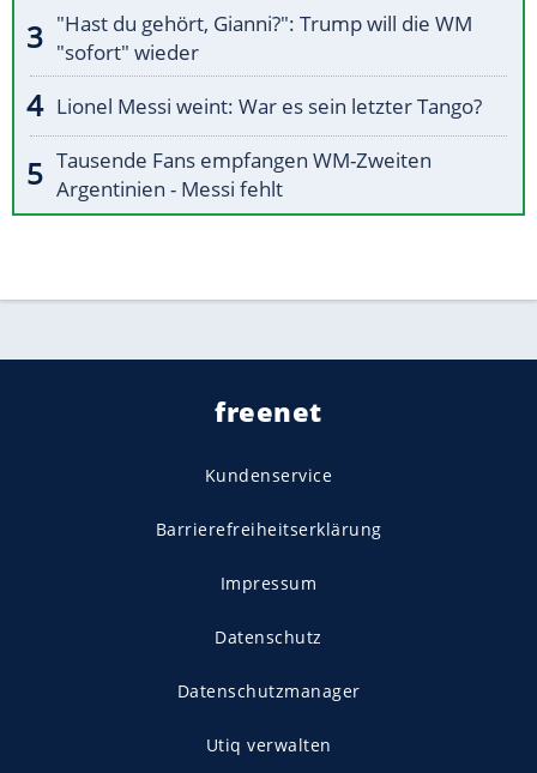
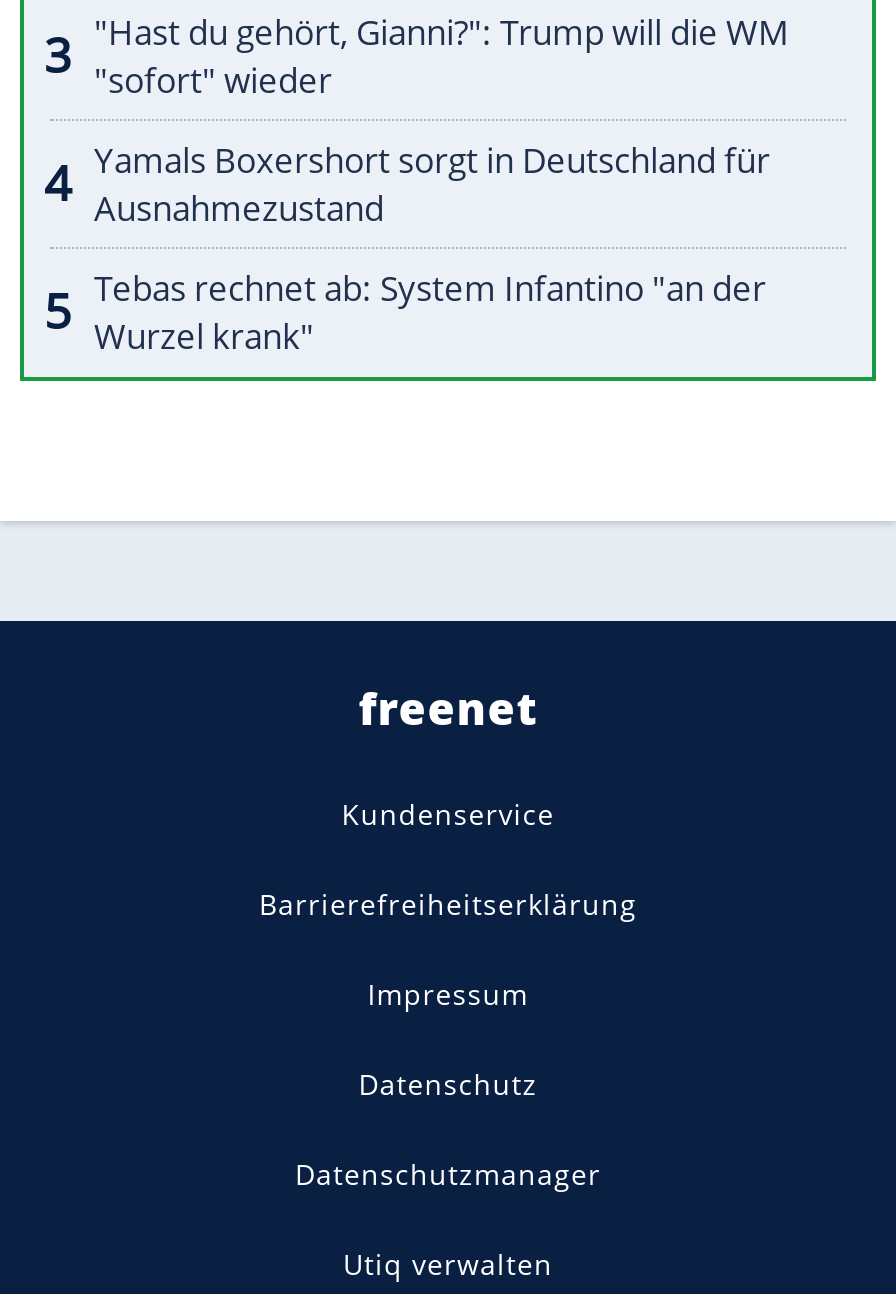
- Lionel Messi weint: War es sein letzter Tango?
+ Yamals Boxershort sorgt in Deutschland für
+ Ausnahmezustand

- Tausende Fans empfangen WM-Zweiten
- Argentinien - Messi fehlt
+ Tebas rechnet ab: System Infantino "an der
+ Wurzel krank"
